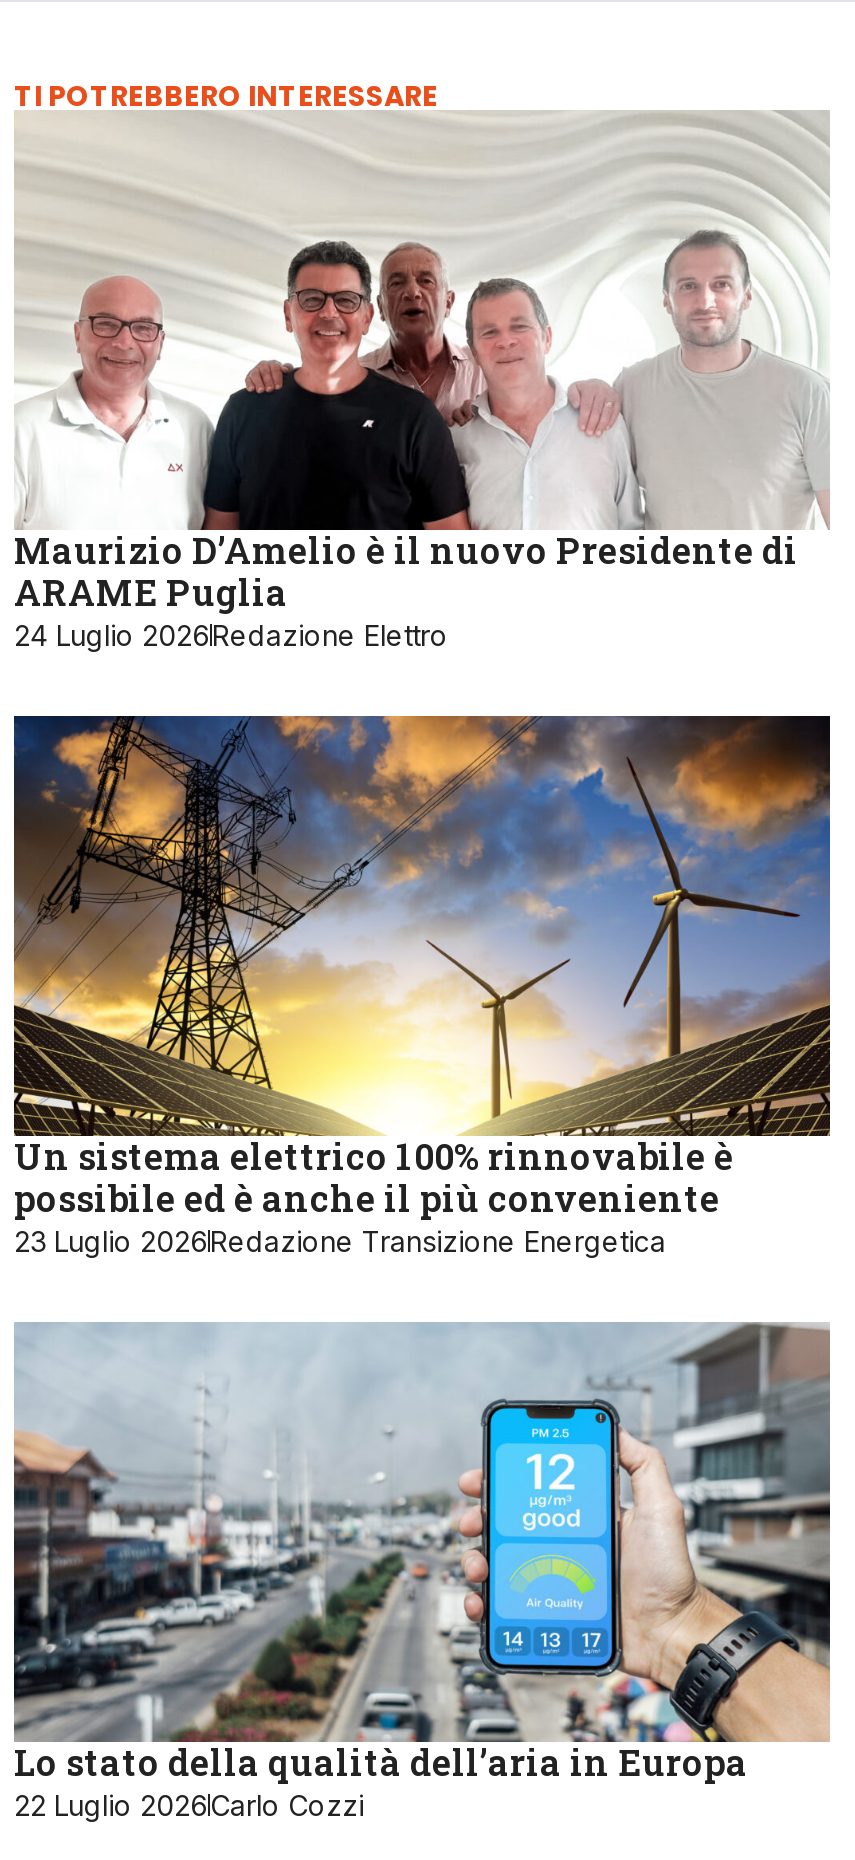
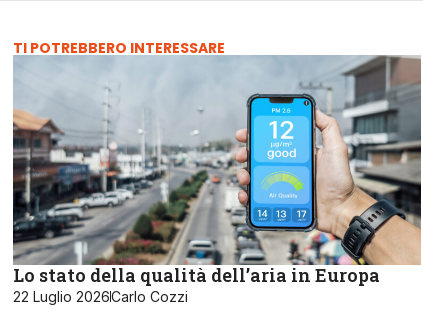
- [image]
- Maurizio D’Amelio è il nuovo Presidente di
- ARAME Puglia
- 24 Luglio 2026Redazione Elettro

- [image]
- Un sistema elettrico 100% rinnovabile è
- possibile ed è anche il più conveniente
- 23 Luglio 2026Redazione Transizione Energetica
